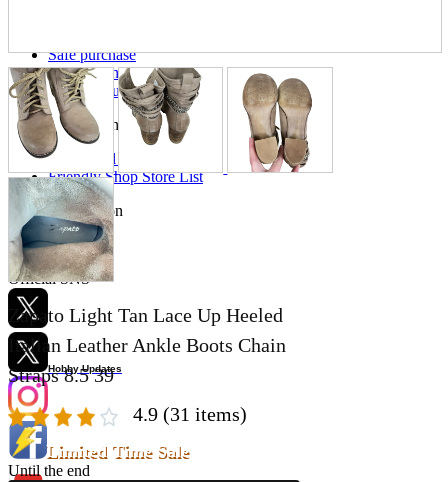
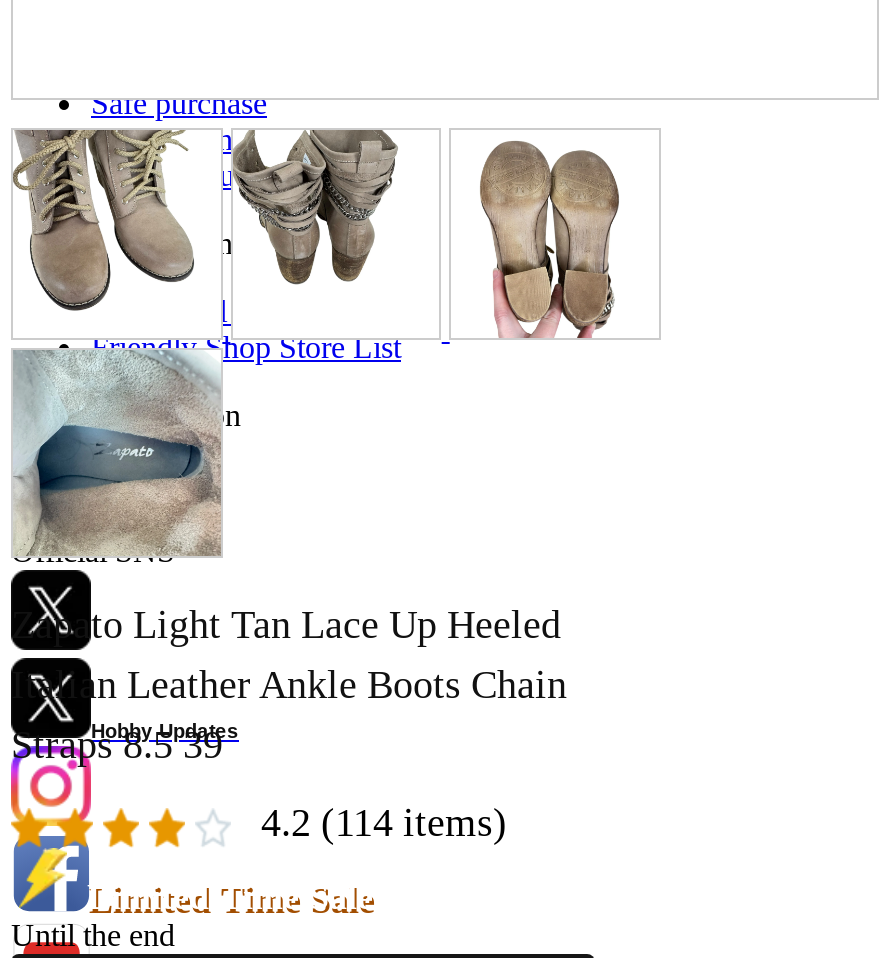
- 4.9 (31 items)
+ 4.2 (114 items)
